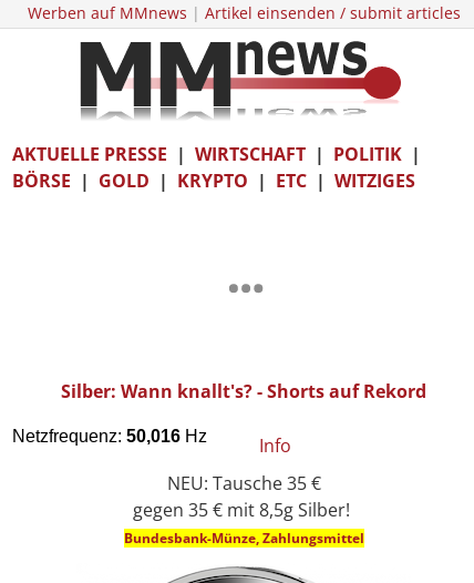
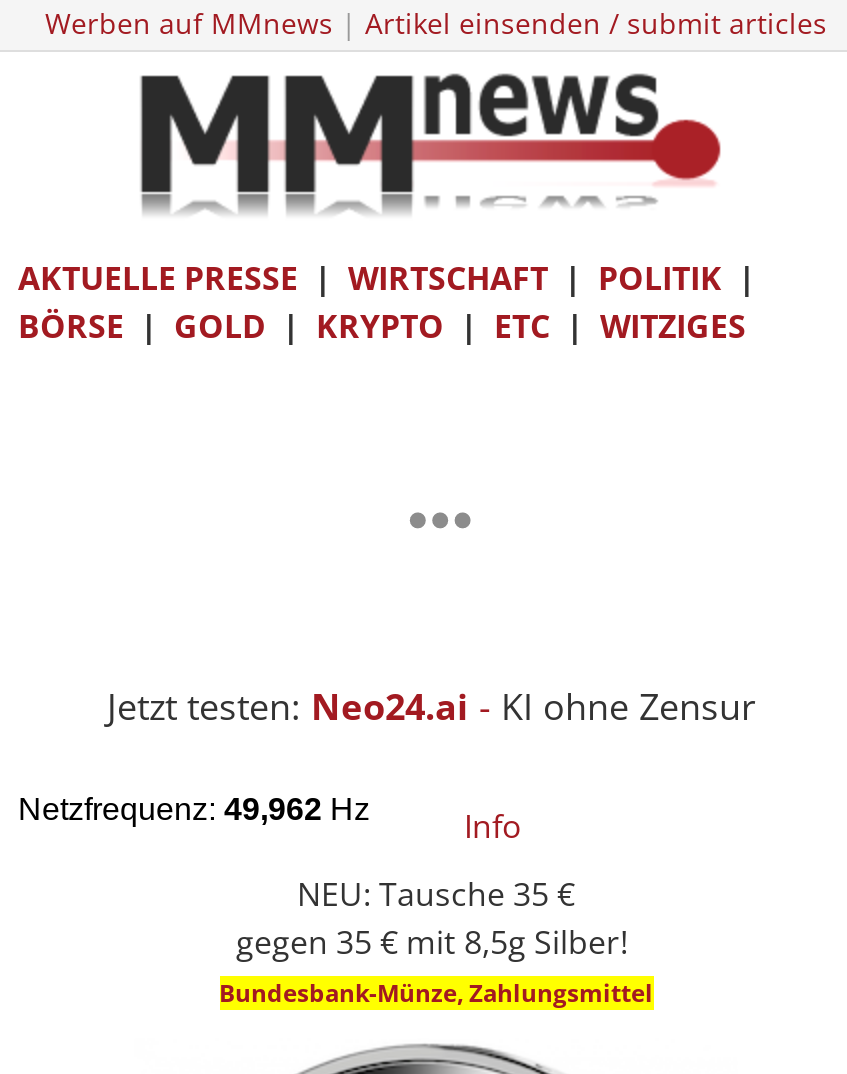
- Silber: Wann knallt's? - Shorts auf Rekord
+ Jetzt testen: Neo24.ai - KI ohne Zensur
